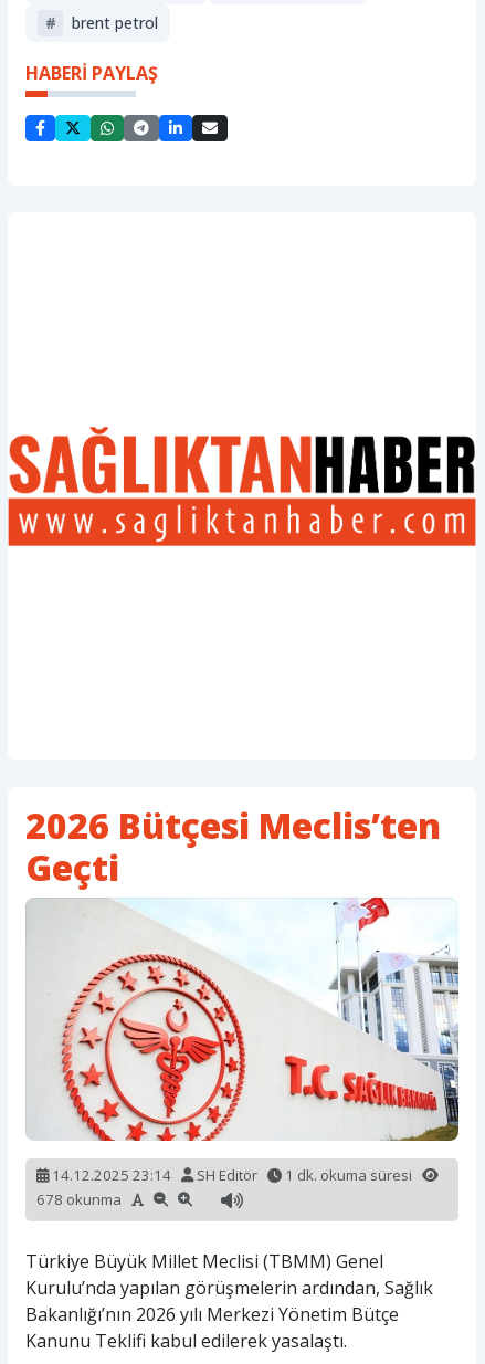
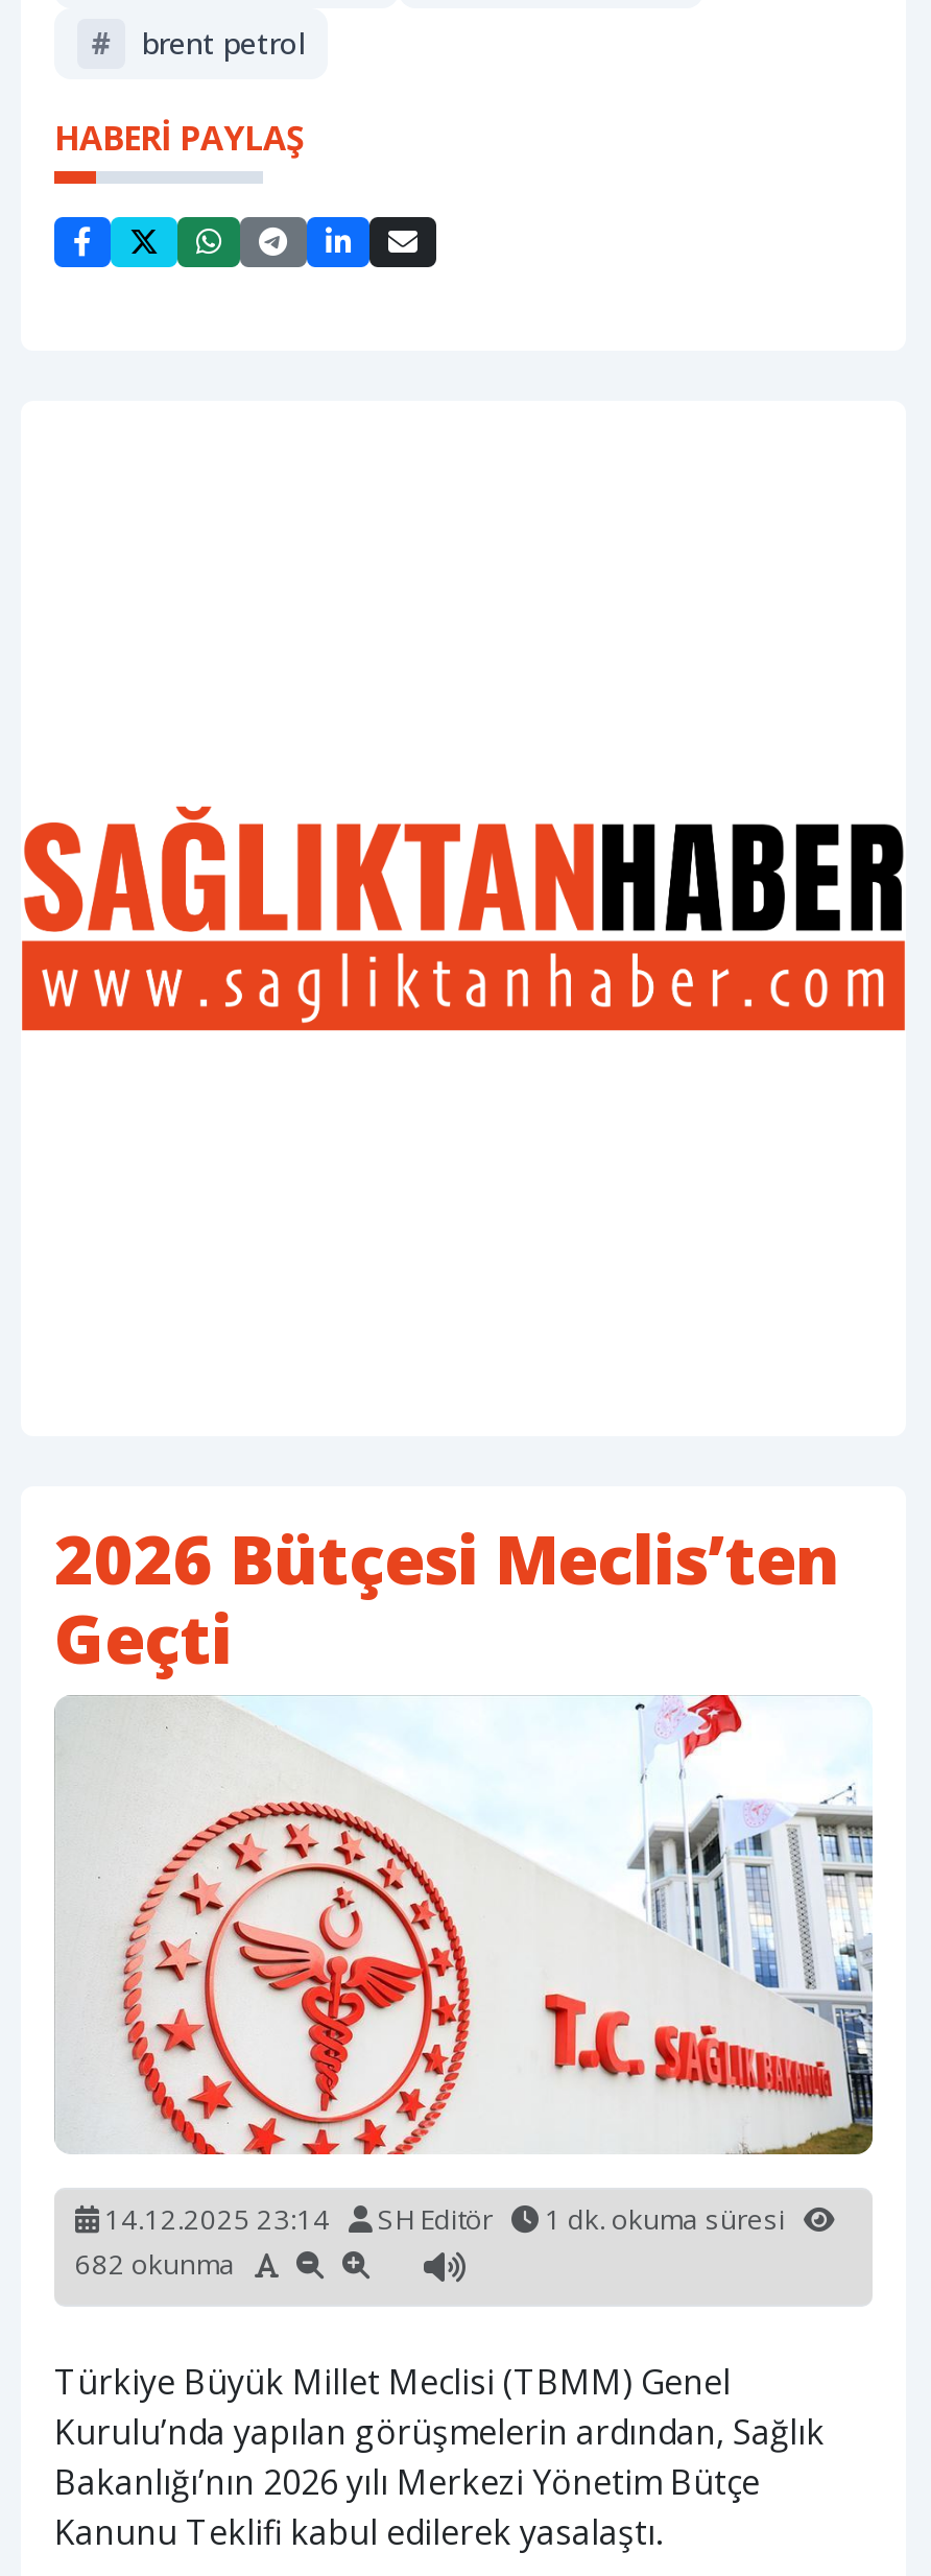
- 678 okunma
+ 682 okunma
